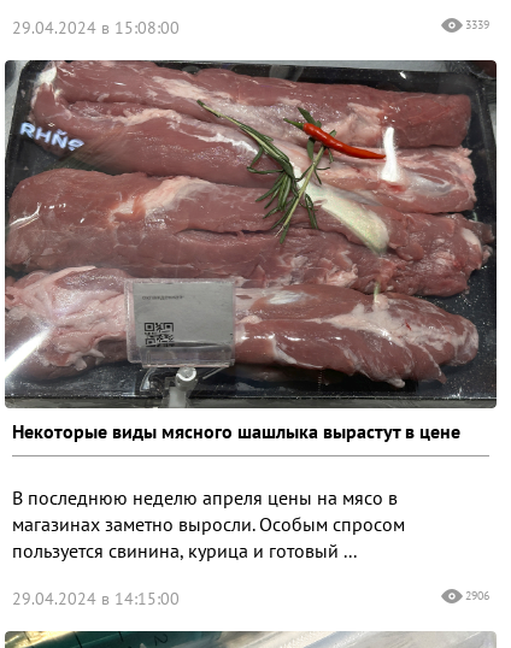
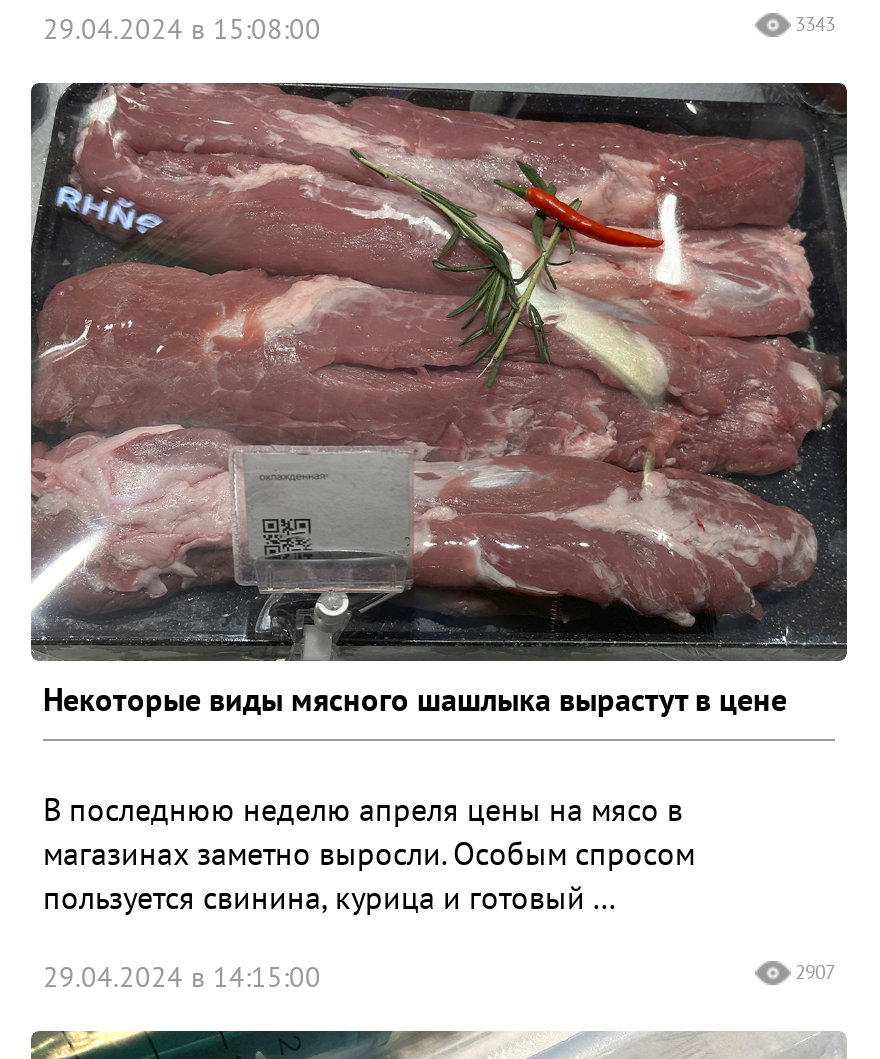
- 3339
+ 3343

- 2906
+ 2907
